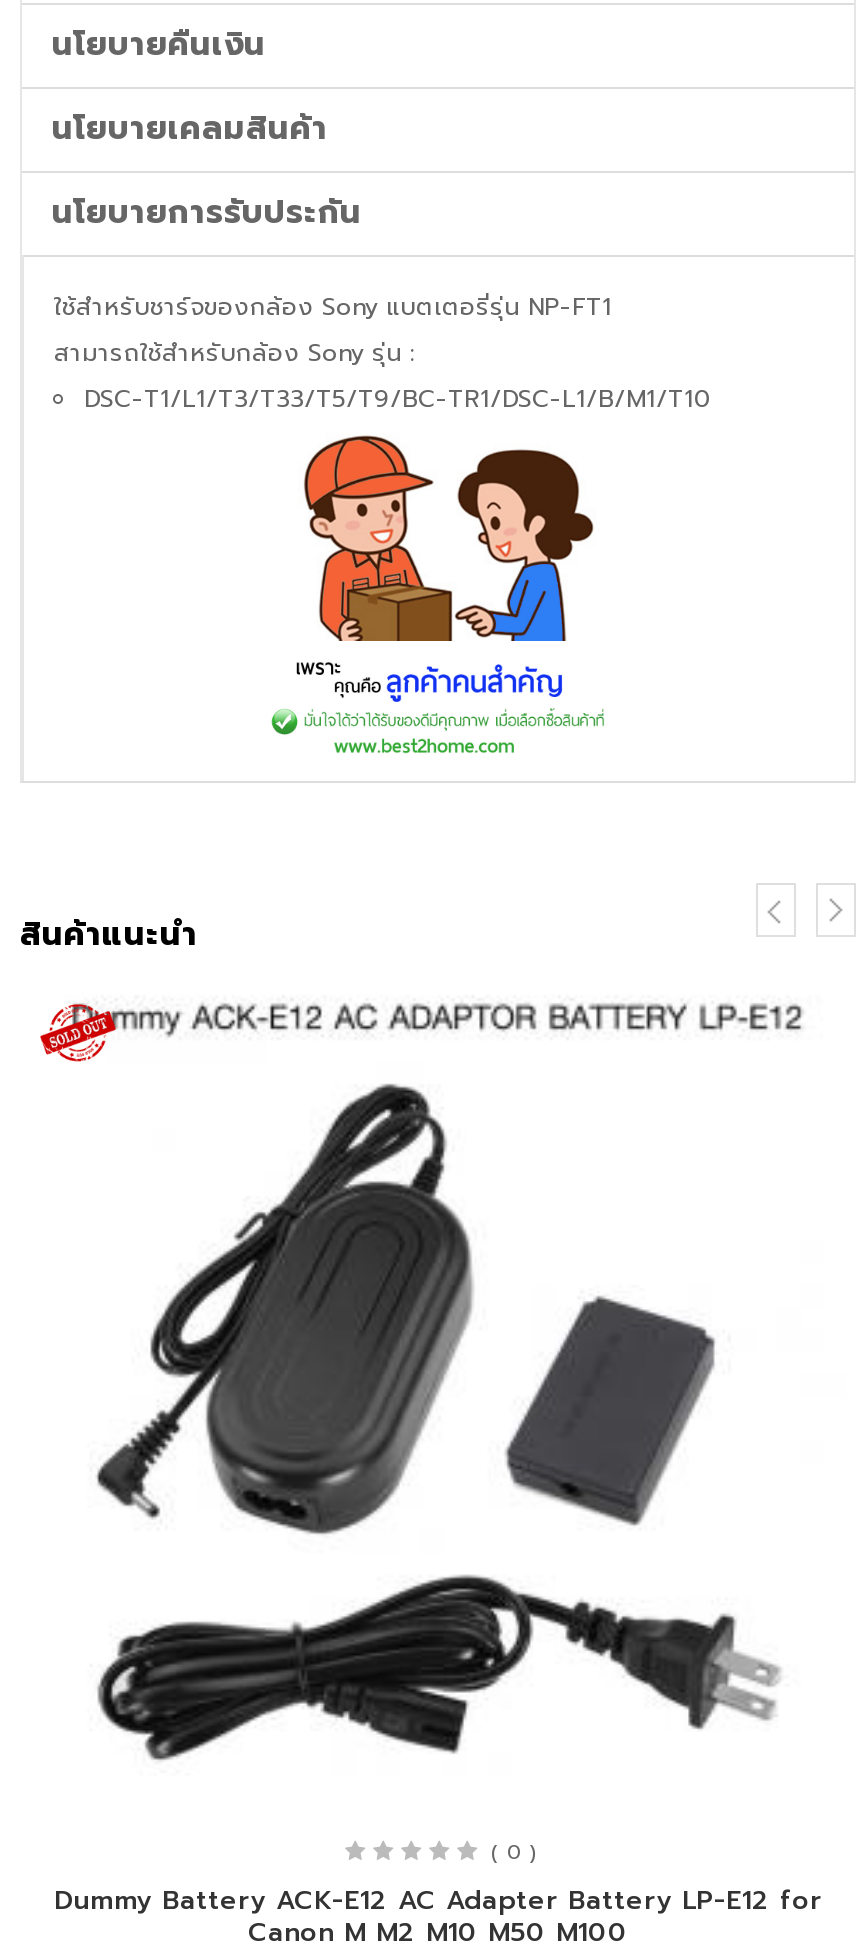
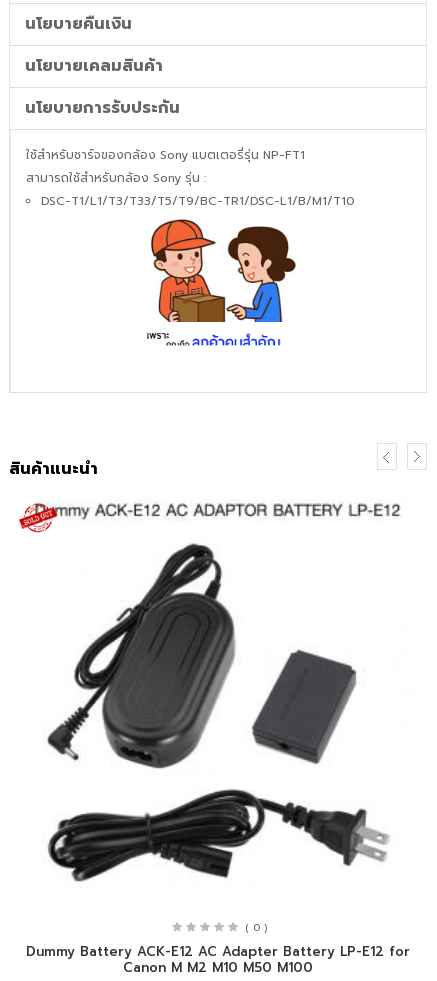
- [image]
